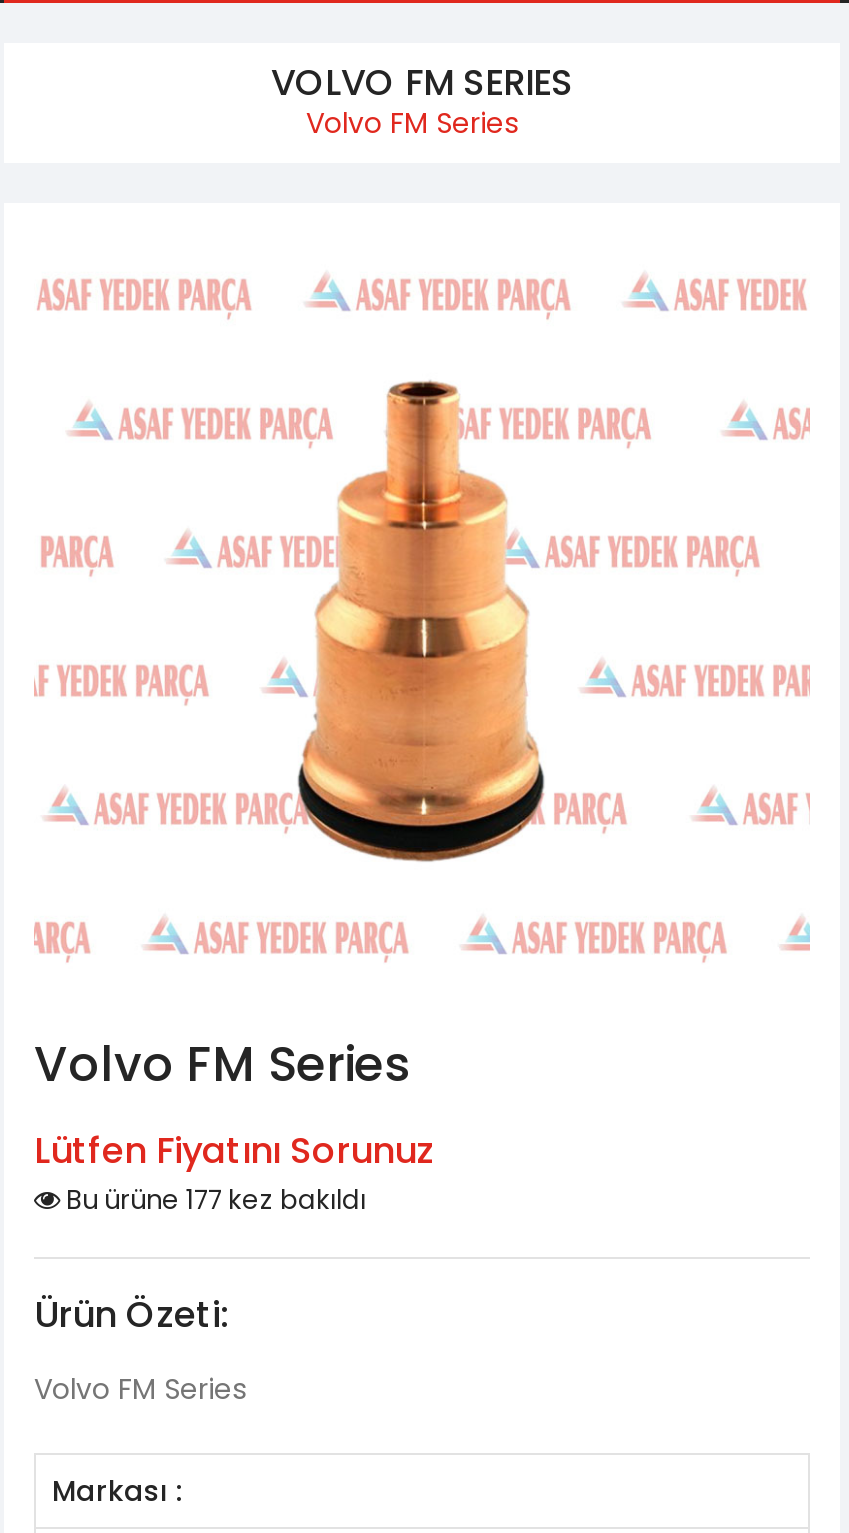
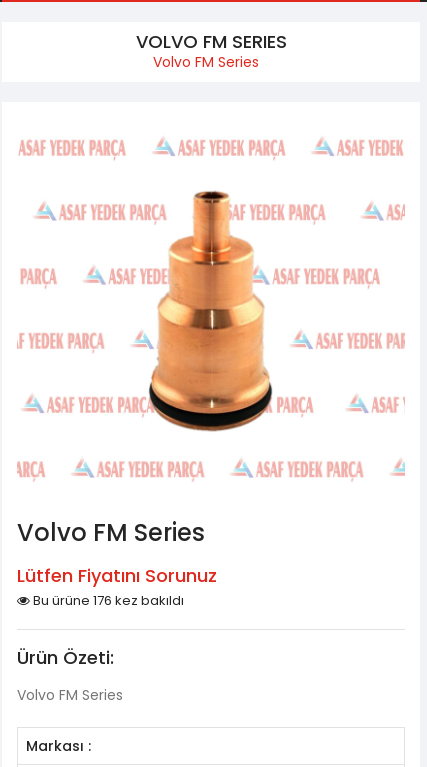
- Bu ürüne 177 kez bakıldı
+ Bu ürüne 176 kez bakıldı
